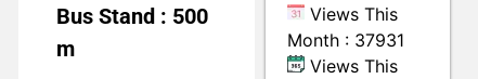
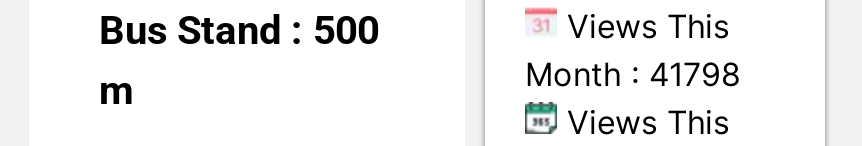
- Month : 37931
+ Month : 41798
